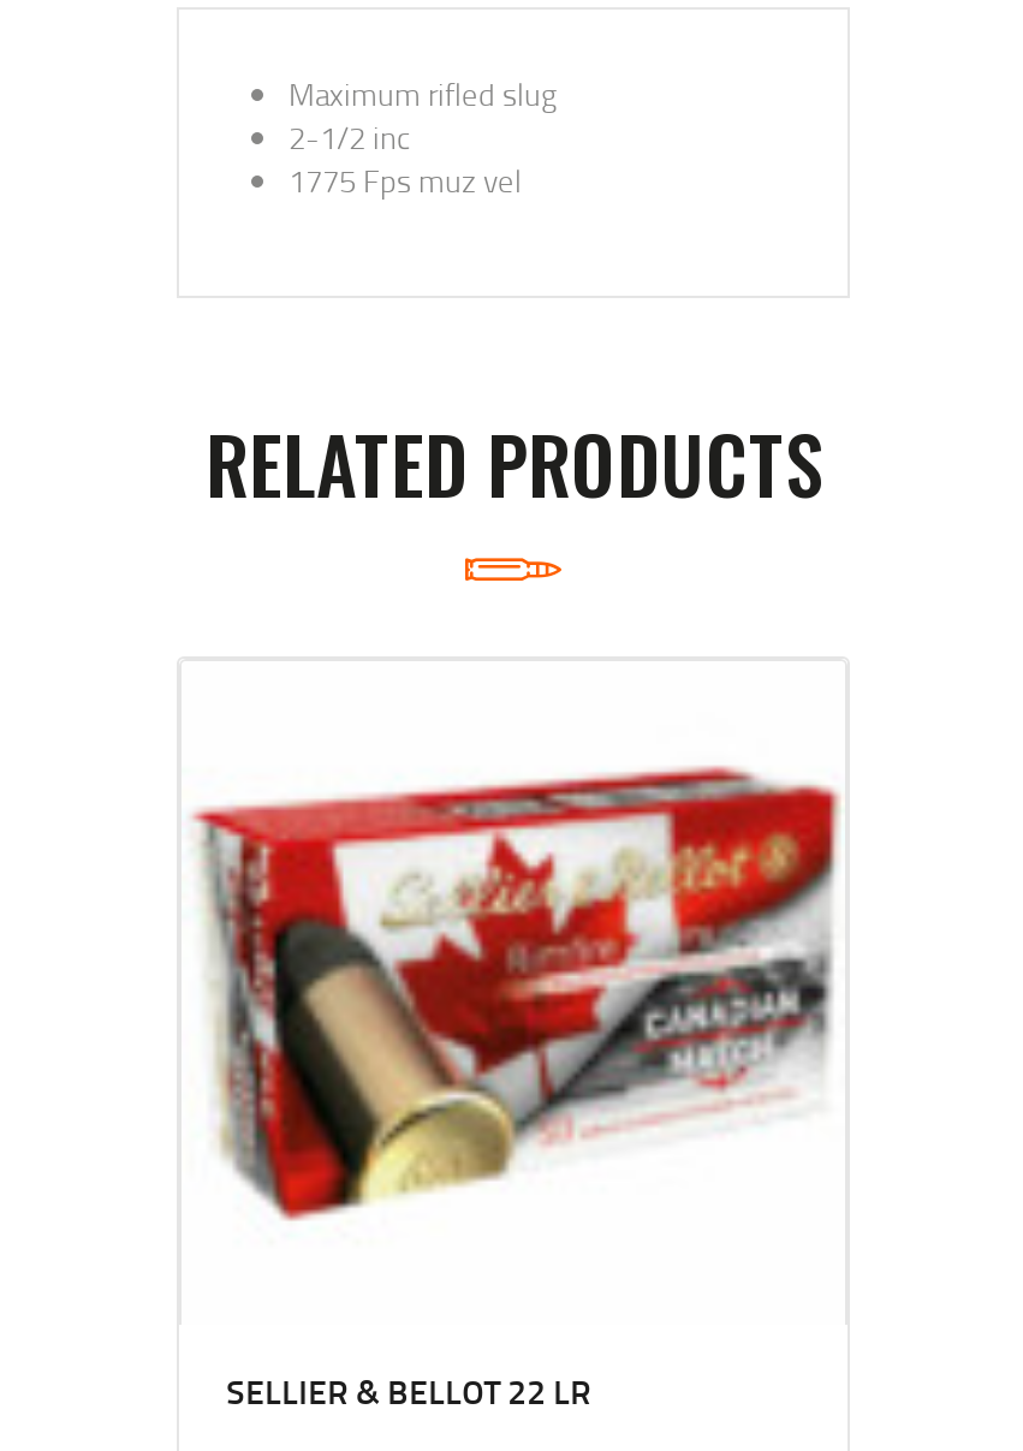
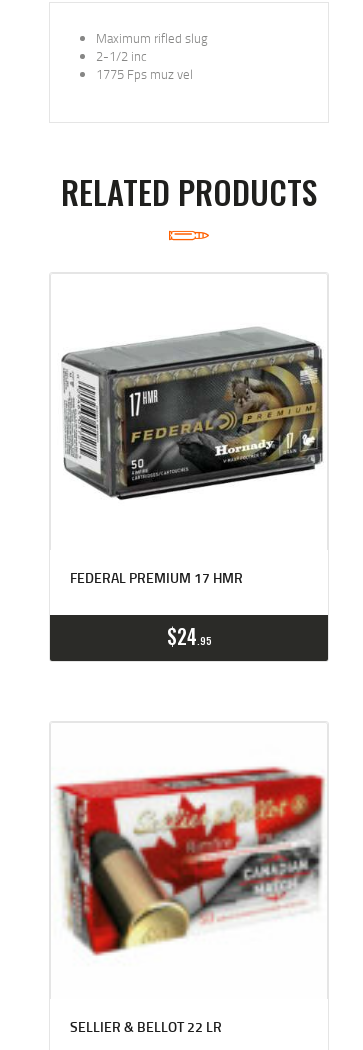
+ [image]

+ FEDERAL PREMIUM 17 HMR
+ $24 95
